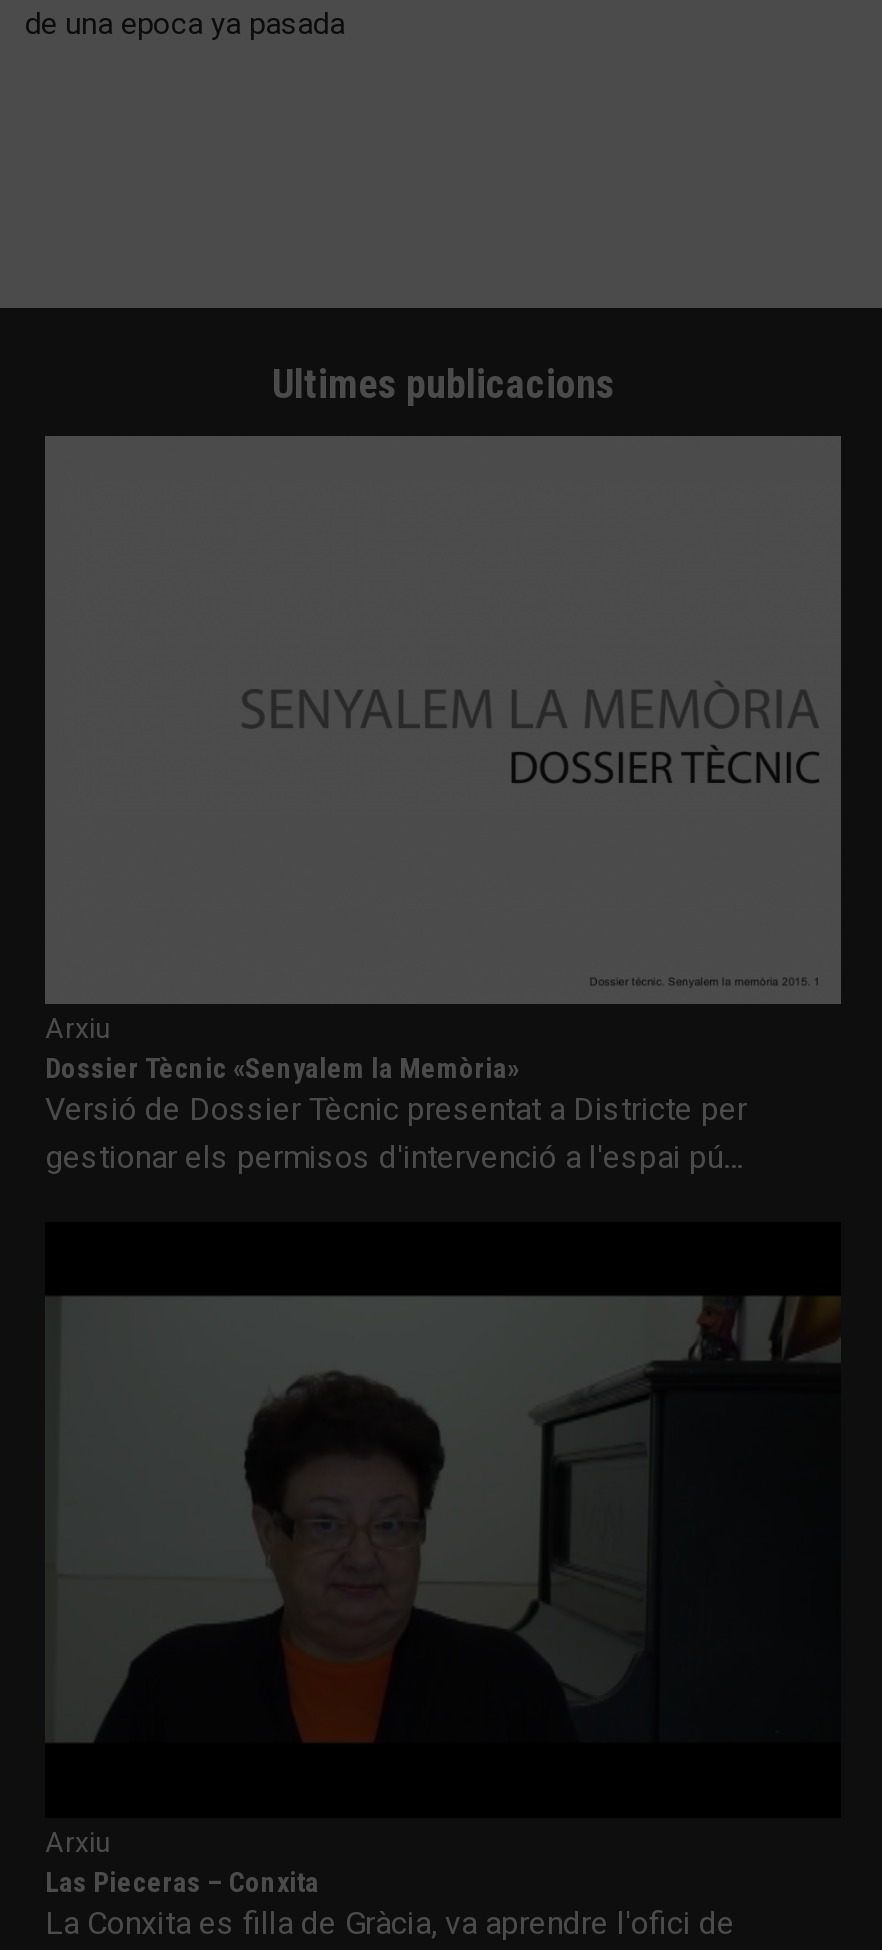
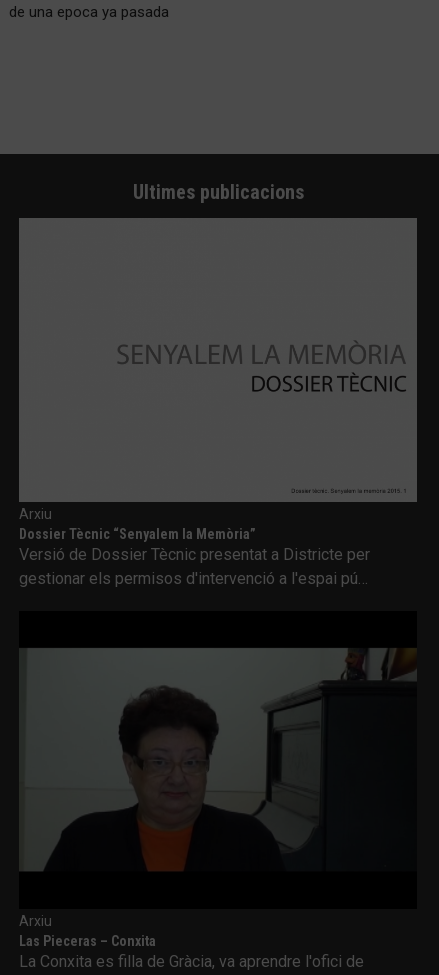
- Dossier Tècnic «Senyalem la Memòria»
+ Dossier Tècnic “Senyalem la Memòria”
